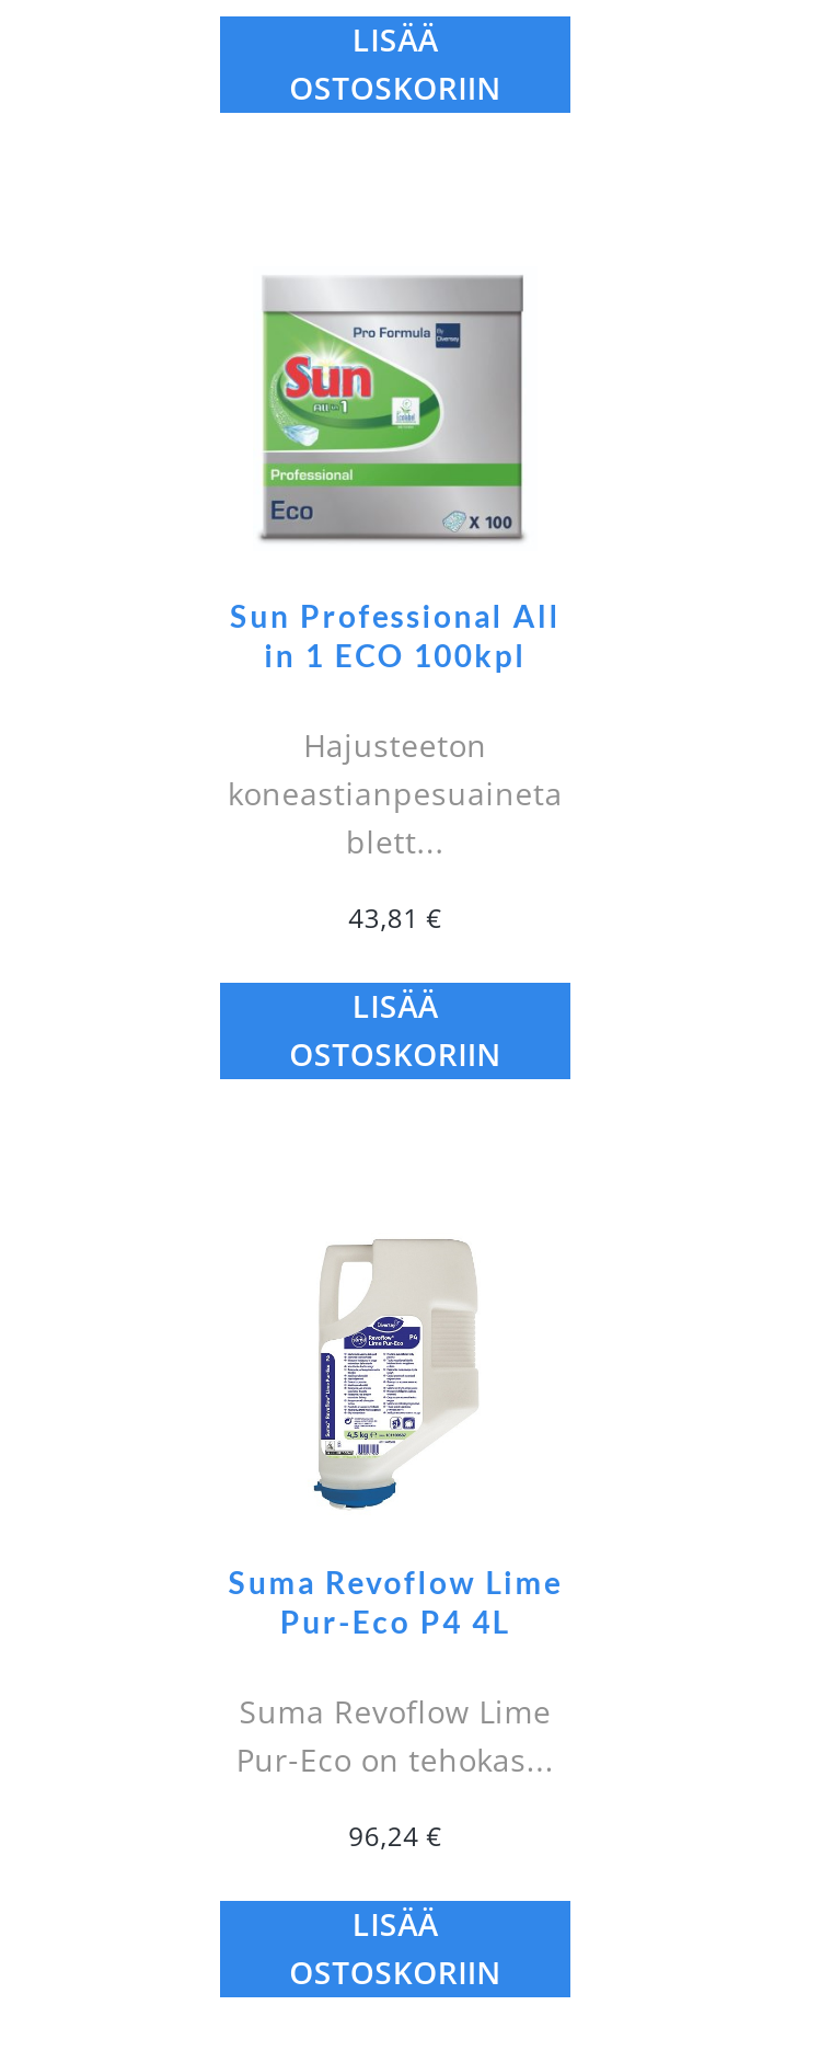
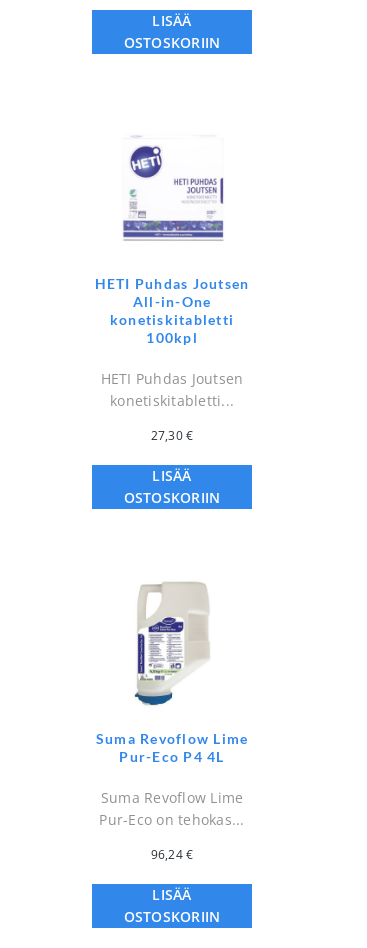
- [image]
- Sun Professional All
- in 1 ECO 100kpl
+ [image]
+ HETI Puhdas Joutsen
+ All-in-One
+ konetiskitabletti
+ 100kpl

- Hajusteeton
- koneastianpesuaineta
- blett...
+ HETI Puhdas Joutsen
+ konetiskitabletti...

- 43,81 €
+ 27,30 €
